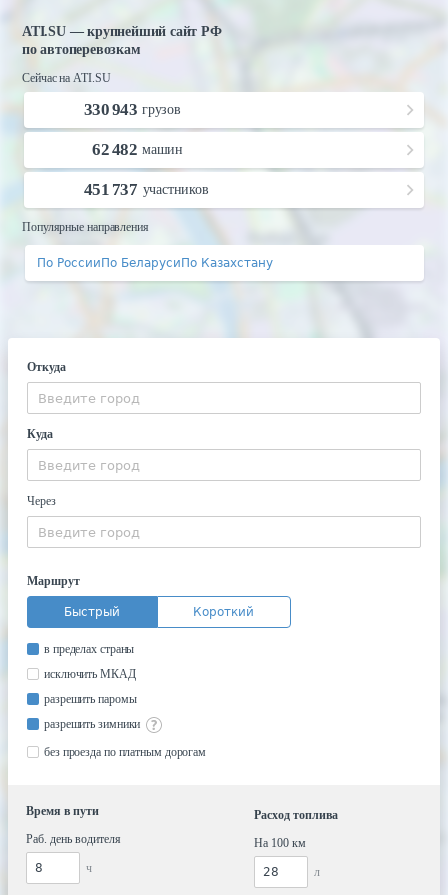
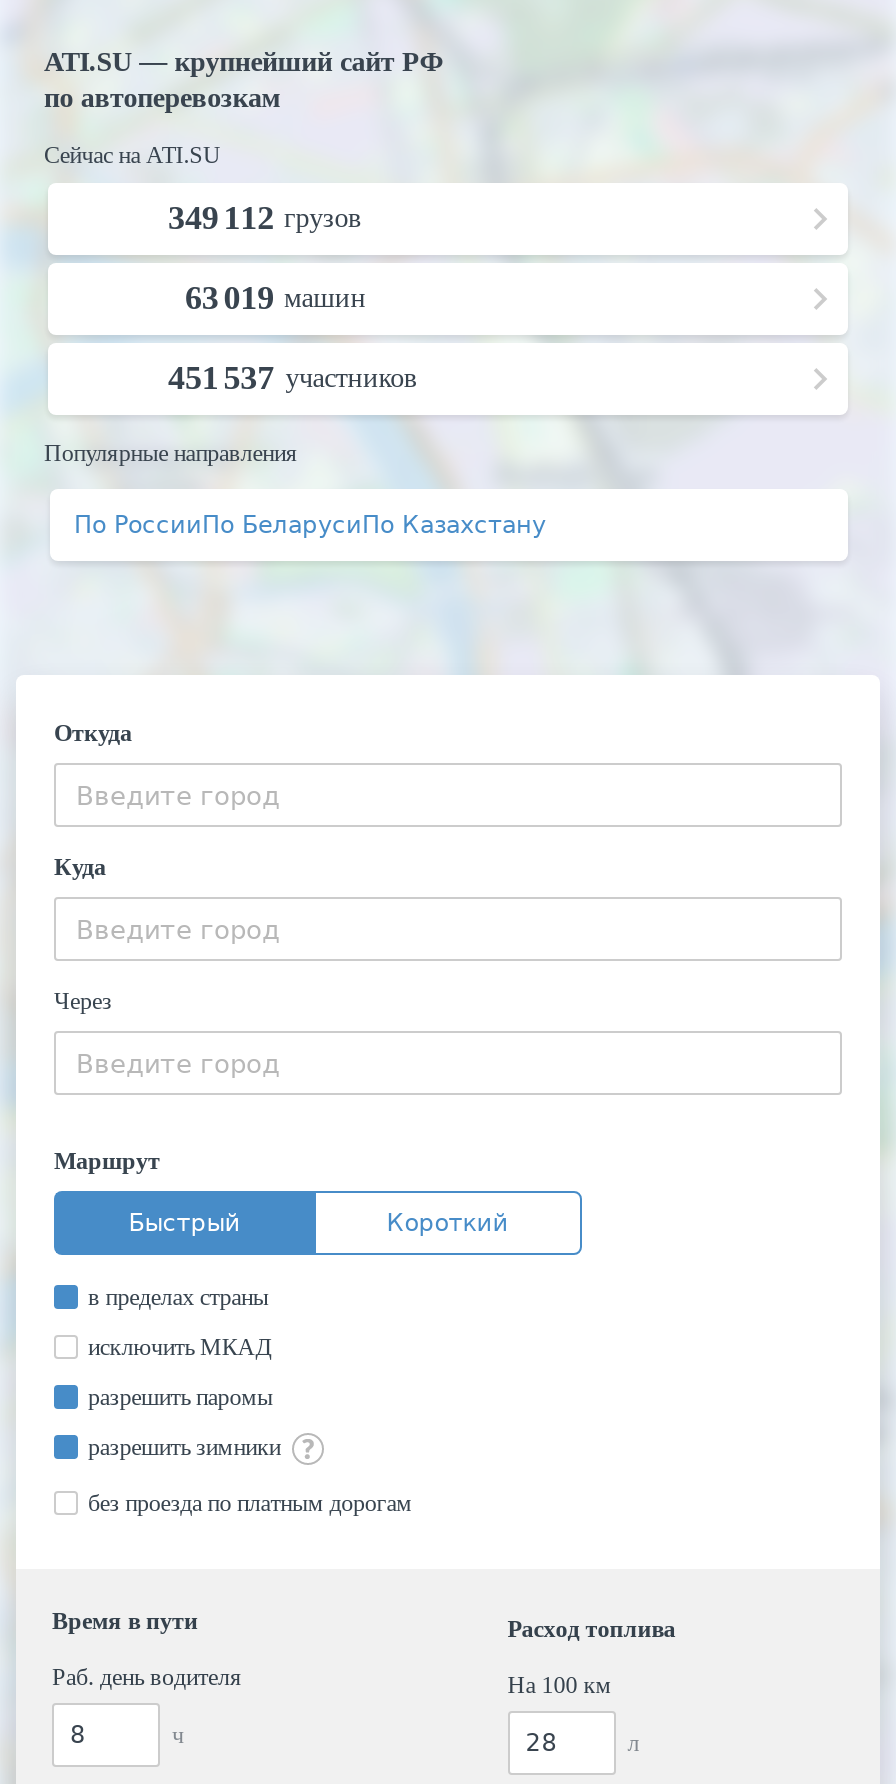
- 330 943 грузов
+ 349 112 грузов

- 62 482 машин
+ 63 019 машин

- 451 737 участников
+ 451 537 участников
